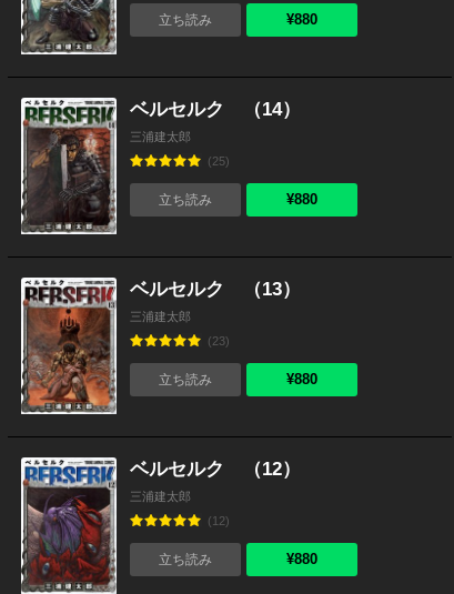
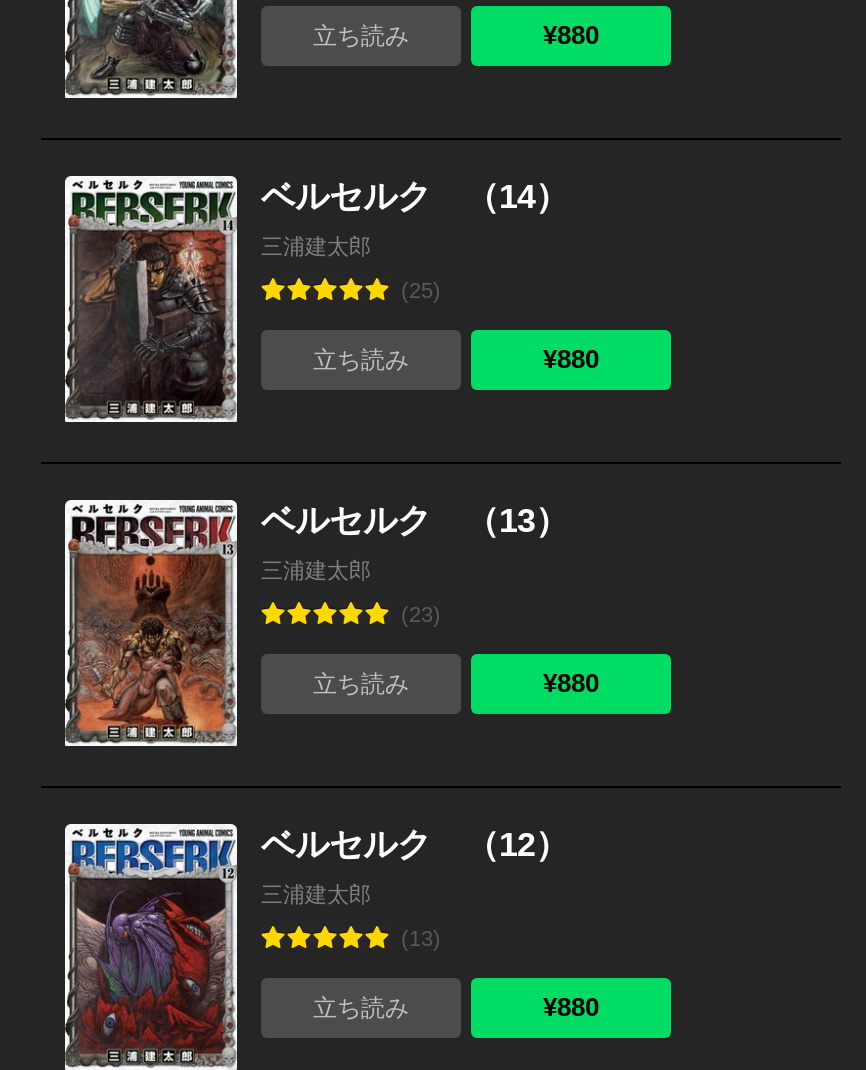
- (12)
+ (13)
